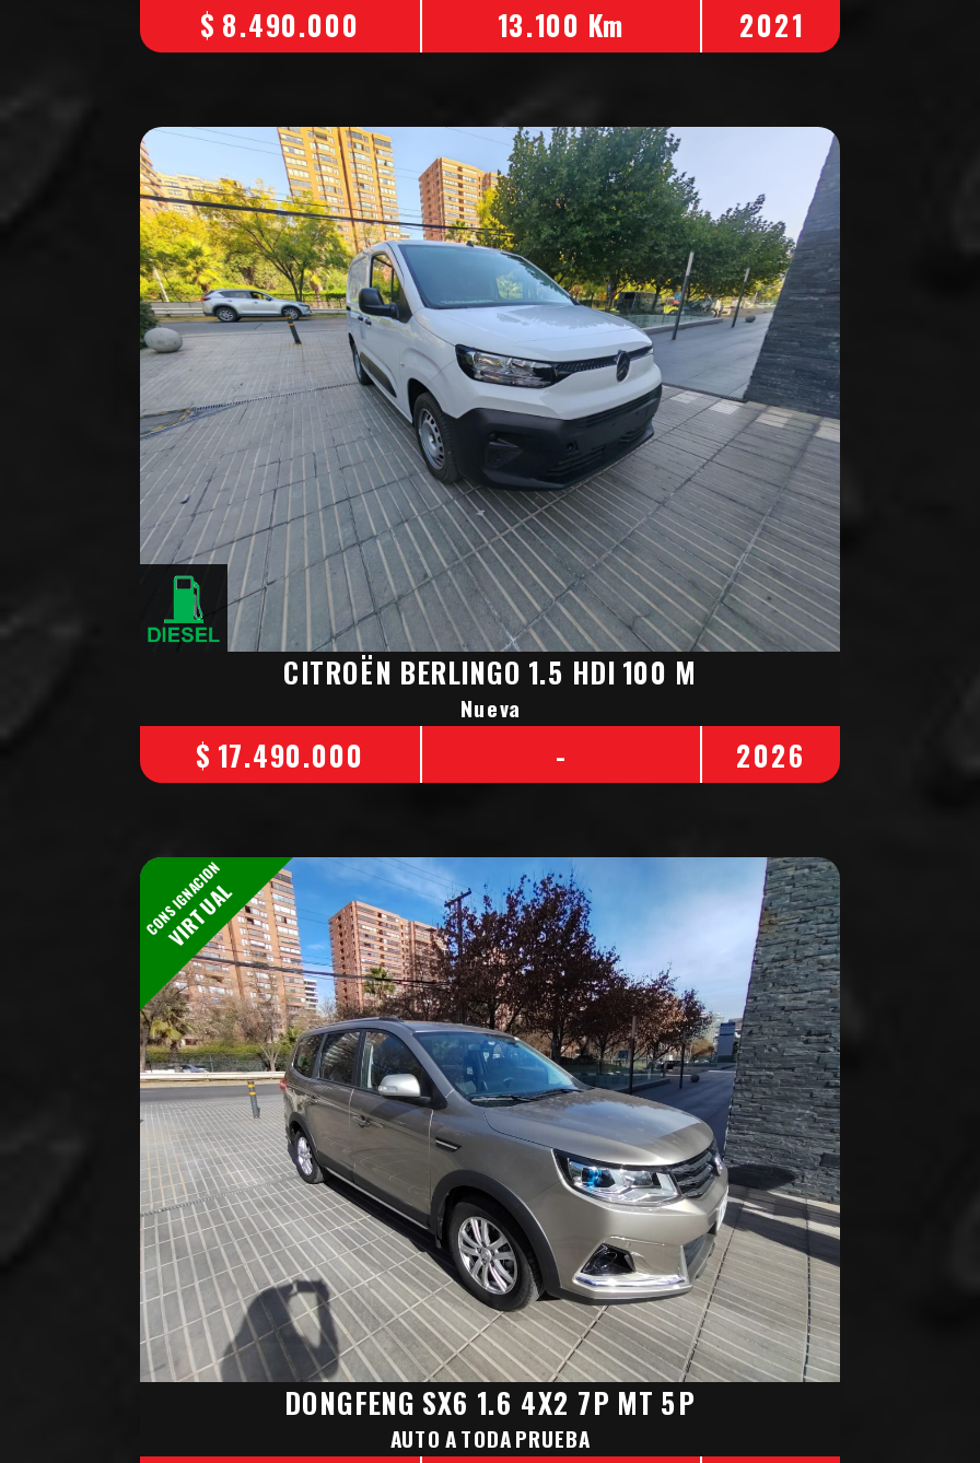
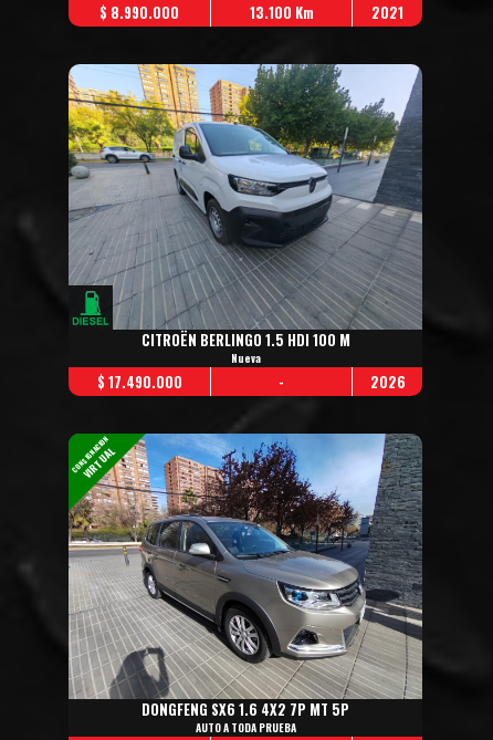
- $ 8.490.000
+ $ 8.990.000
